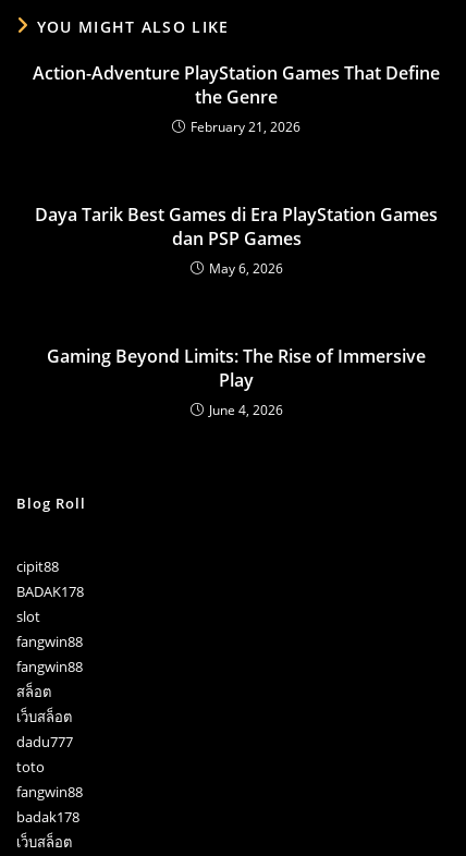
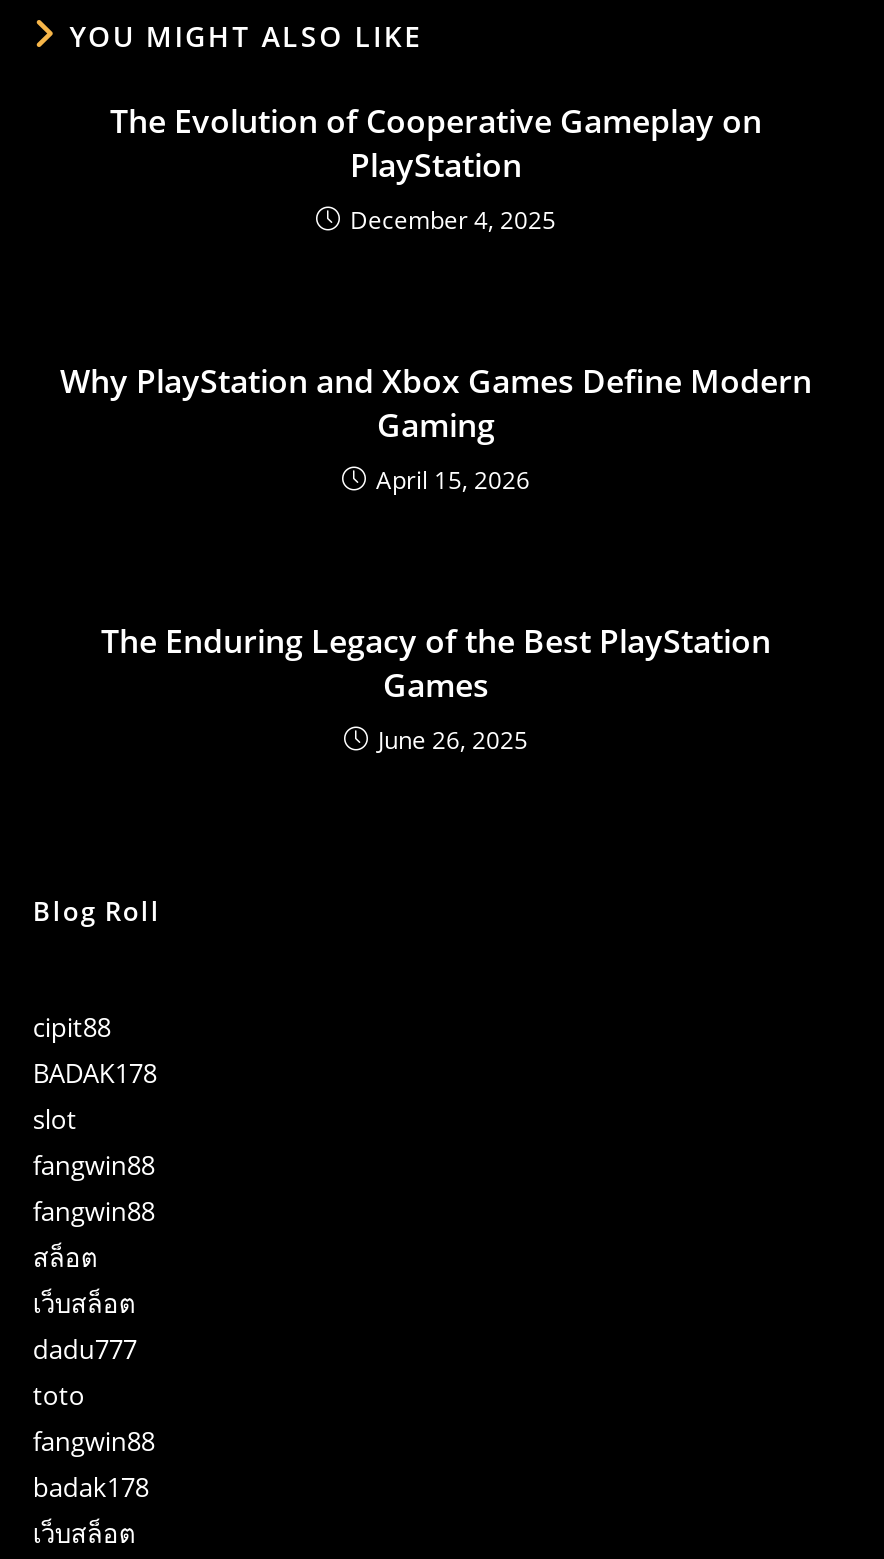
- Action-Adventure PlayStation Games That Define
- the Genre
- February 21, 2026
+ The Evolution of Cooperative Gameplay on
+ PlayStation
+ December 4, 2025

- Daya Tarik Best Games di Era PlayStation Games
- dan PSP Games
- May 6, 2026
+ Why PlayStation and Xbox Games Define Modern
+ Gaming
+ April 15, 2026

- Gaming Beyond Limits: The Rise of Immersive
- Play
- June 4, 2026
+ The Enduring Legacy of the Best PlayStation
+ Games
+ June 26, 2025
